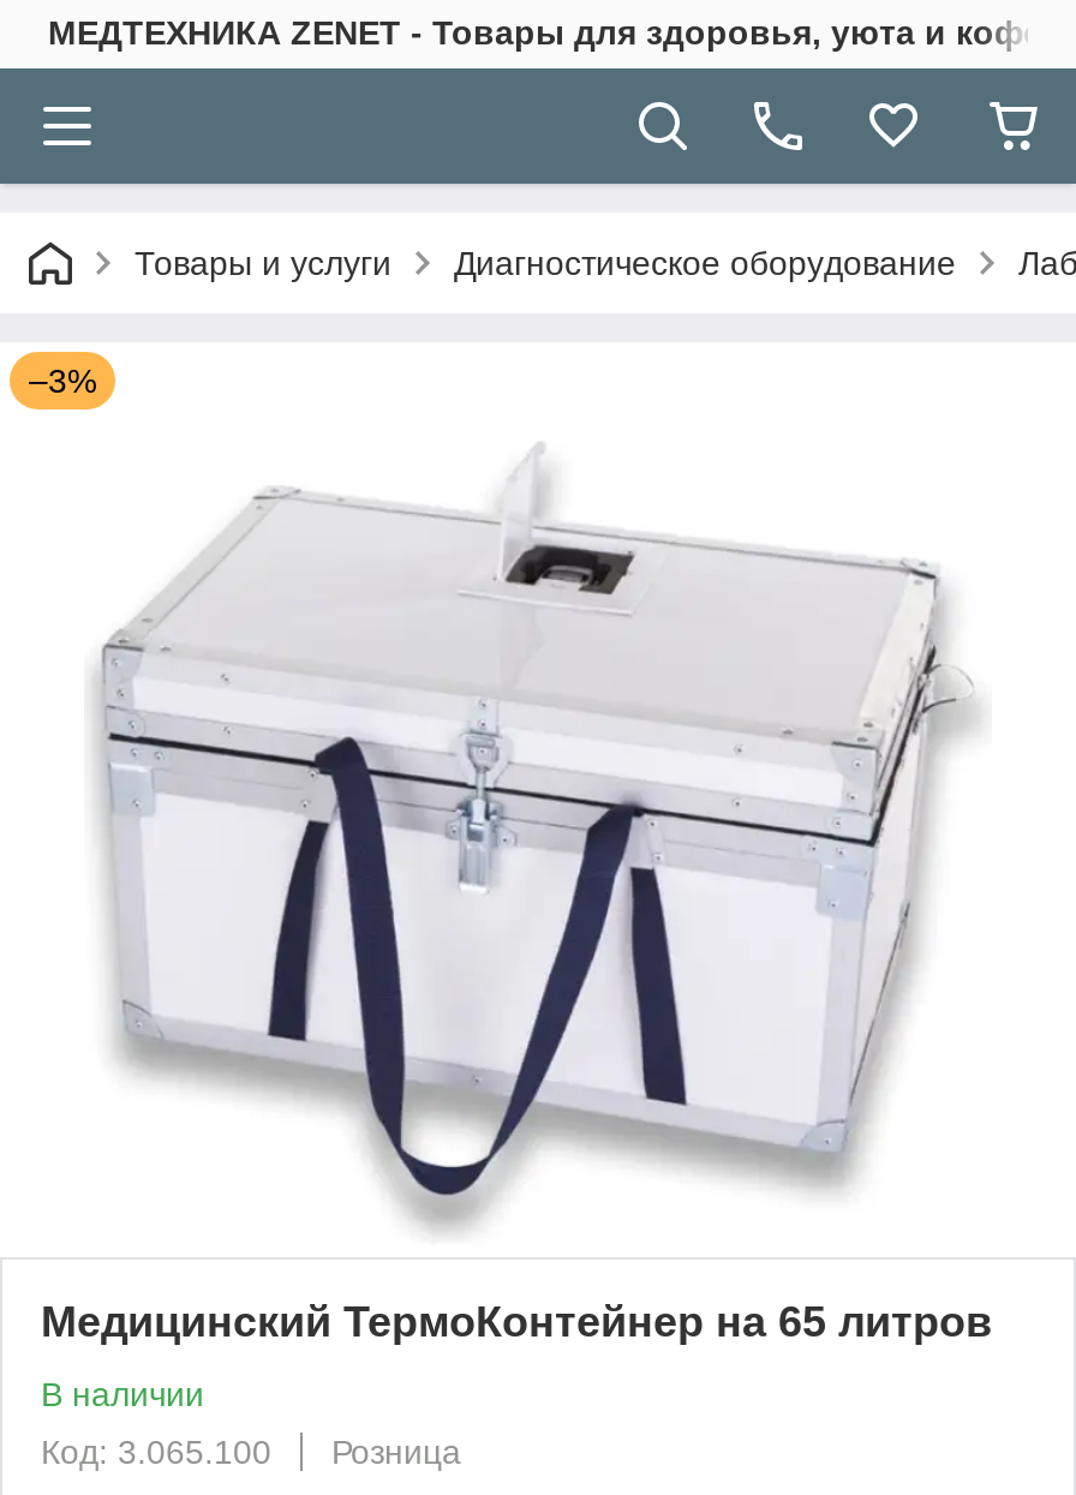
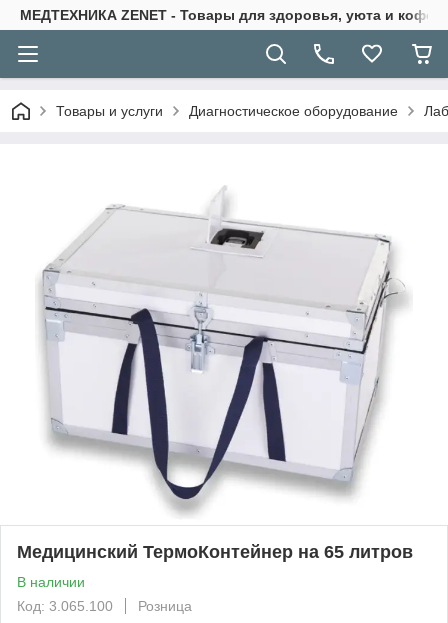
- –3%
